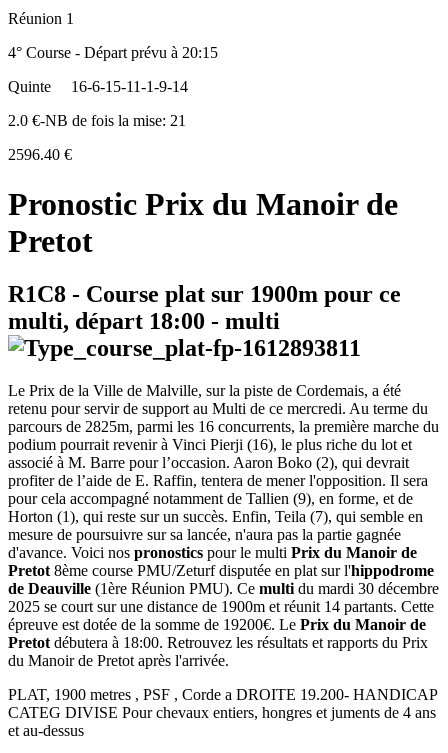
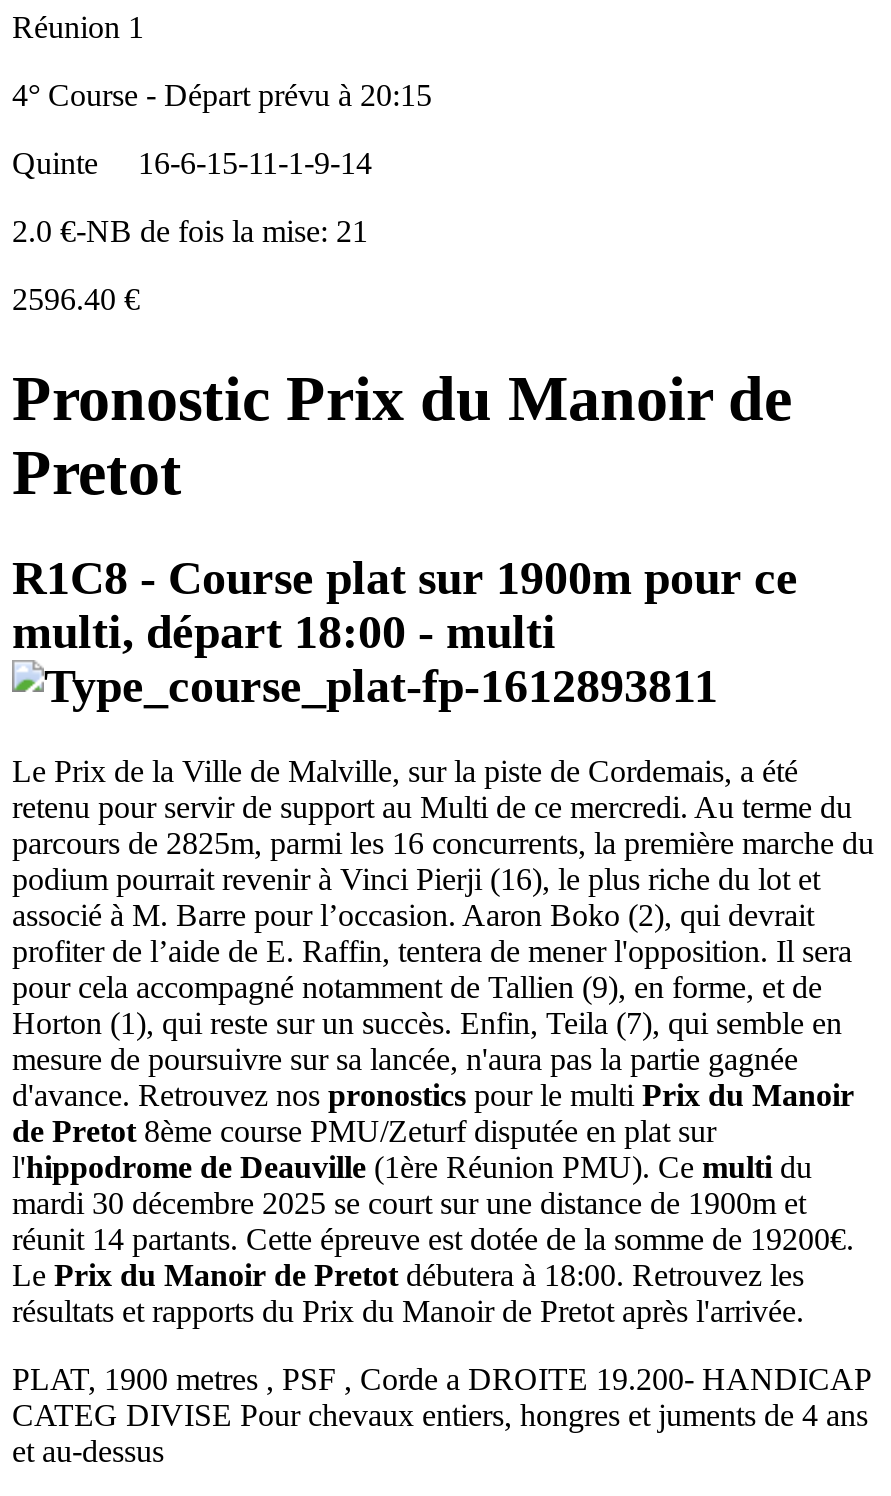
- d'avance. Voici nos pronostics pour le multi Prix du Manoir de
- Pretot 8ème course PMU/Zeturf disputée en plat sur l'hippodrome
- de Deauville (1ère Réunion PMU). Ce multi du mardi 30 décembre
- 2025 se court sur une distance de 1900m et réunit 14 partants. Cette
- épreuve est dotée de la somme de 19200€. Le Prix du Manoir de
- Pretot débutera à 18:00. Retrouvez les résultats et rapports du Prix
- du Manoir de Pretot après l'arrivée.
+ d'avance. Retrouvez nos pronostics pour le multiPrix du Manoir
+ de Pretot 8ème course PMU/Zeturf disputée en plat sur
+ l'hippodrome de Deauville (1ère Réunion PMU). Ce multi du
+ mardi 30 décembre 2025 se court sur une distance de 1900m et
+ réunit 14 partants. Cette épreuve est dotée de la somme de 19200€.
+ Le Prix du Manoir de Pretot débutera à 18:00. Retrouvez les
+ résultats et rapports du Prix du Manoir de Pretot après l'arrivée.
